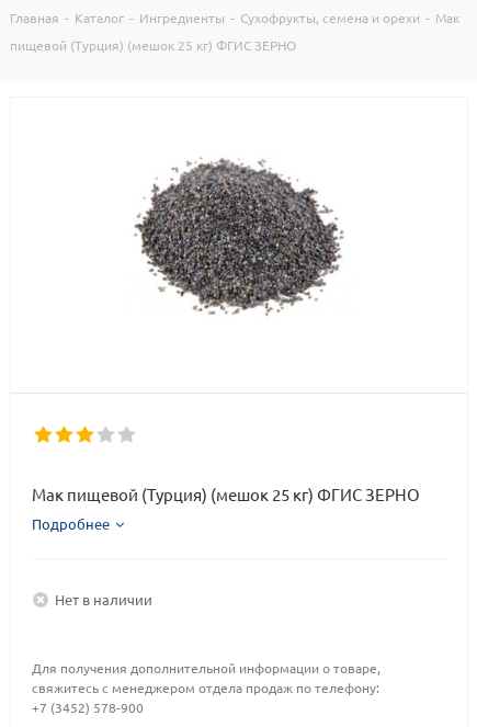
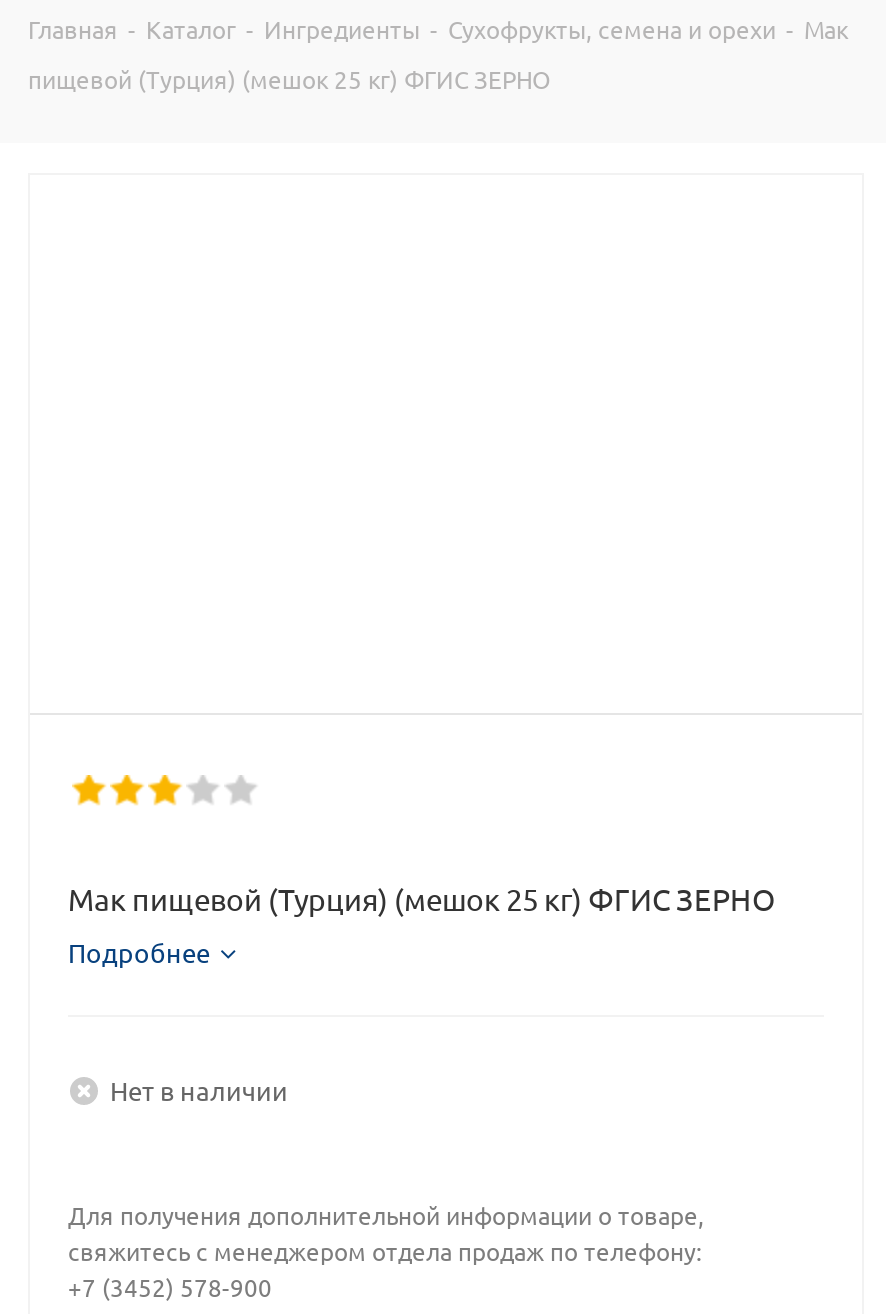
- [image]
